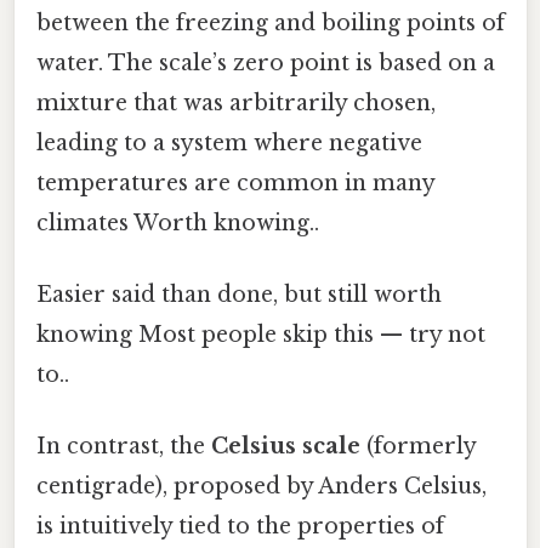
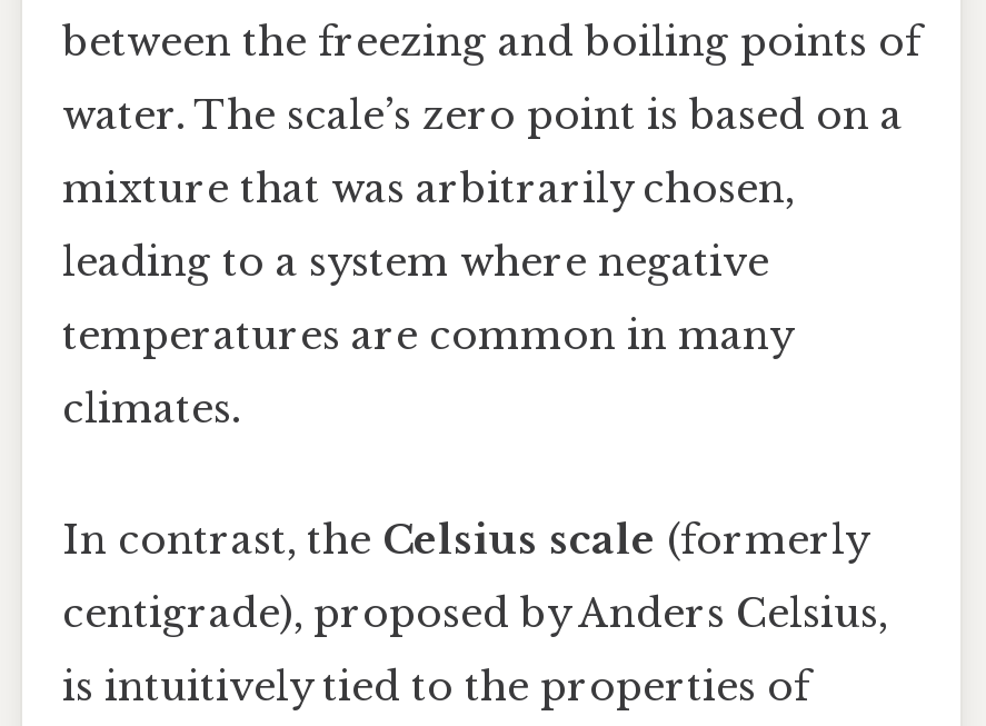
- climates Worth knowing..
- Easier said than done, but still worth
- knowing Most people skip this — try not
- to..
+ climates.
